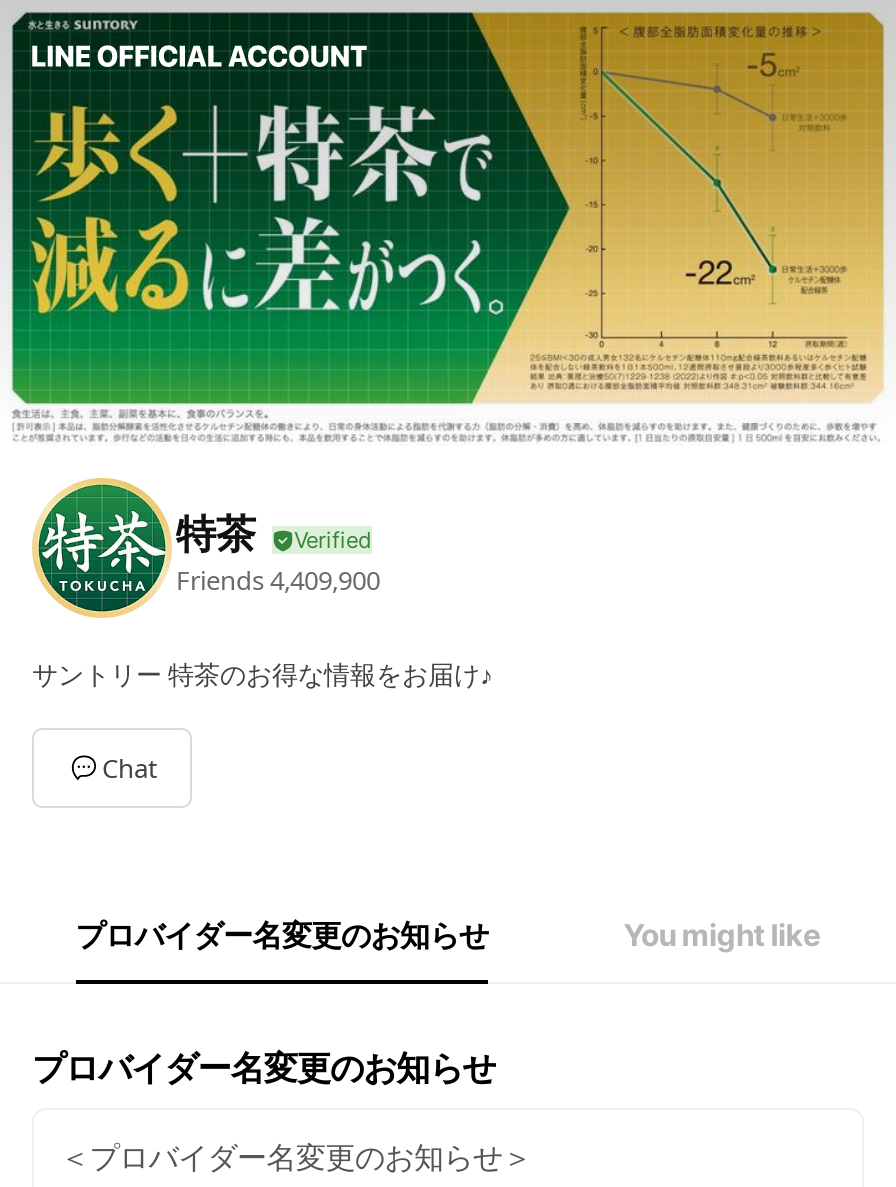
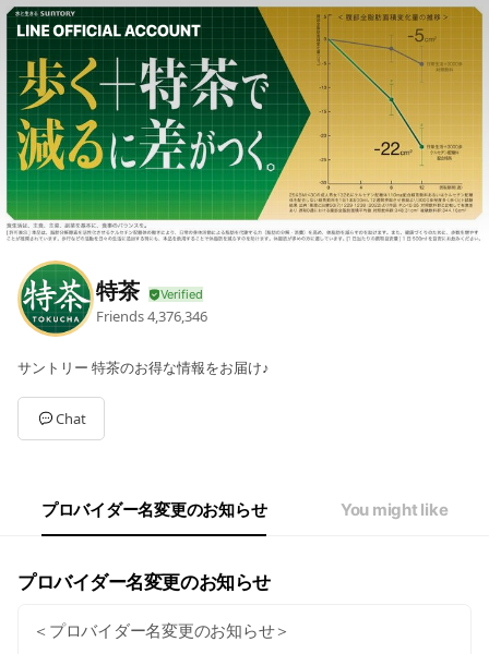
- Friends 4,409,900
+ Friends 4,376,346
